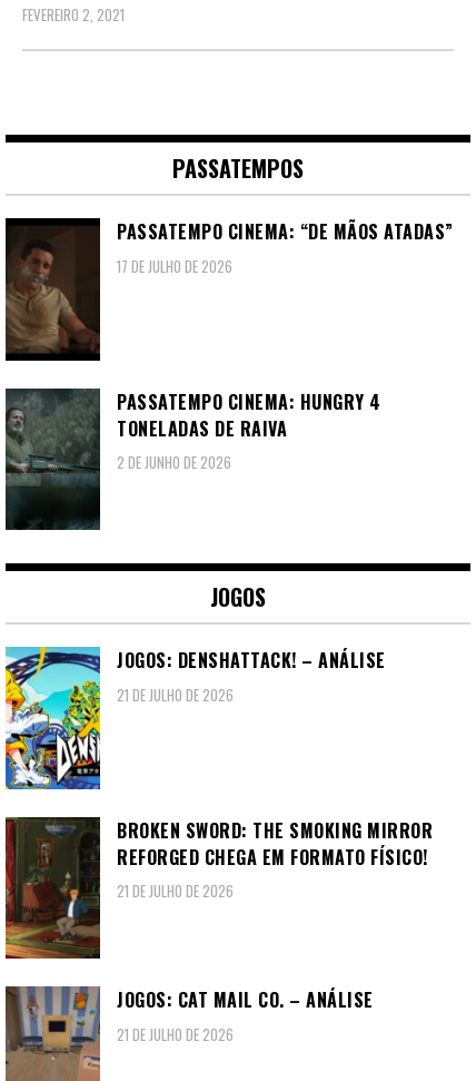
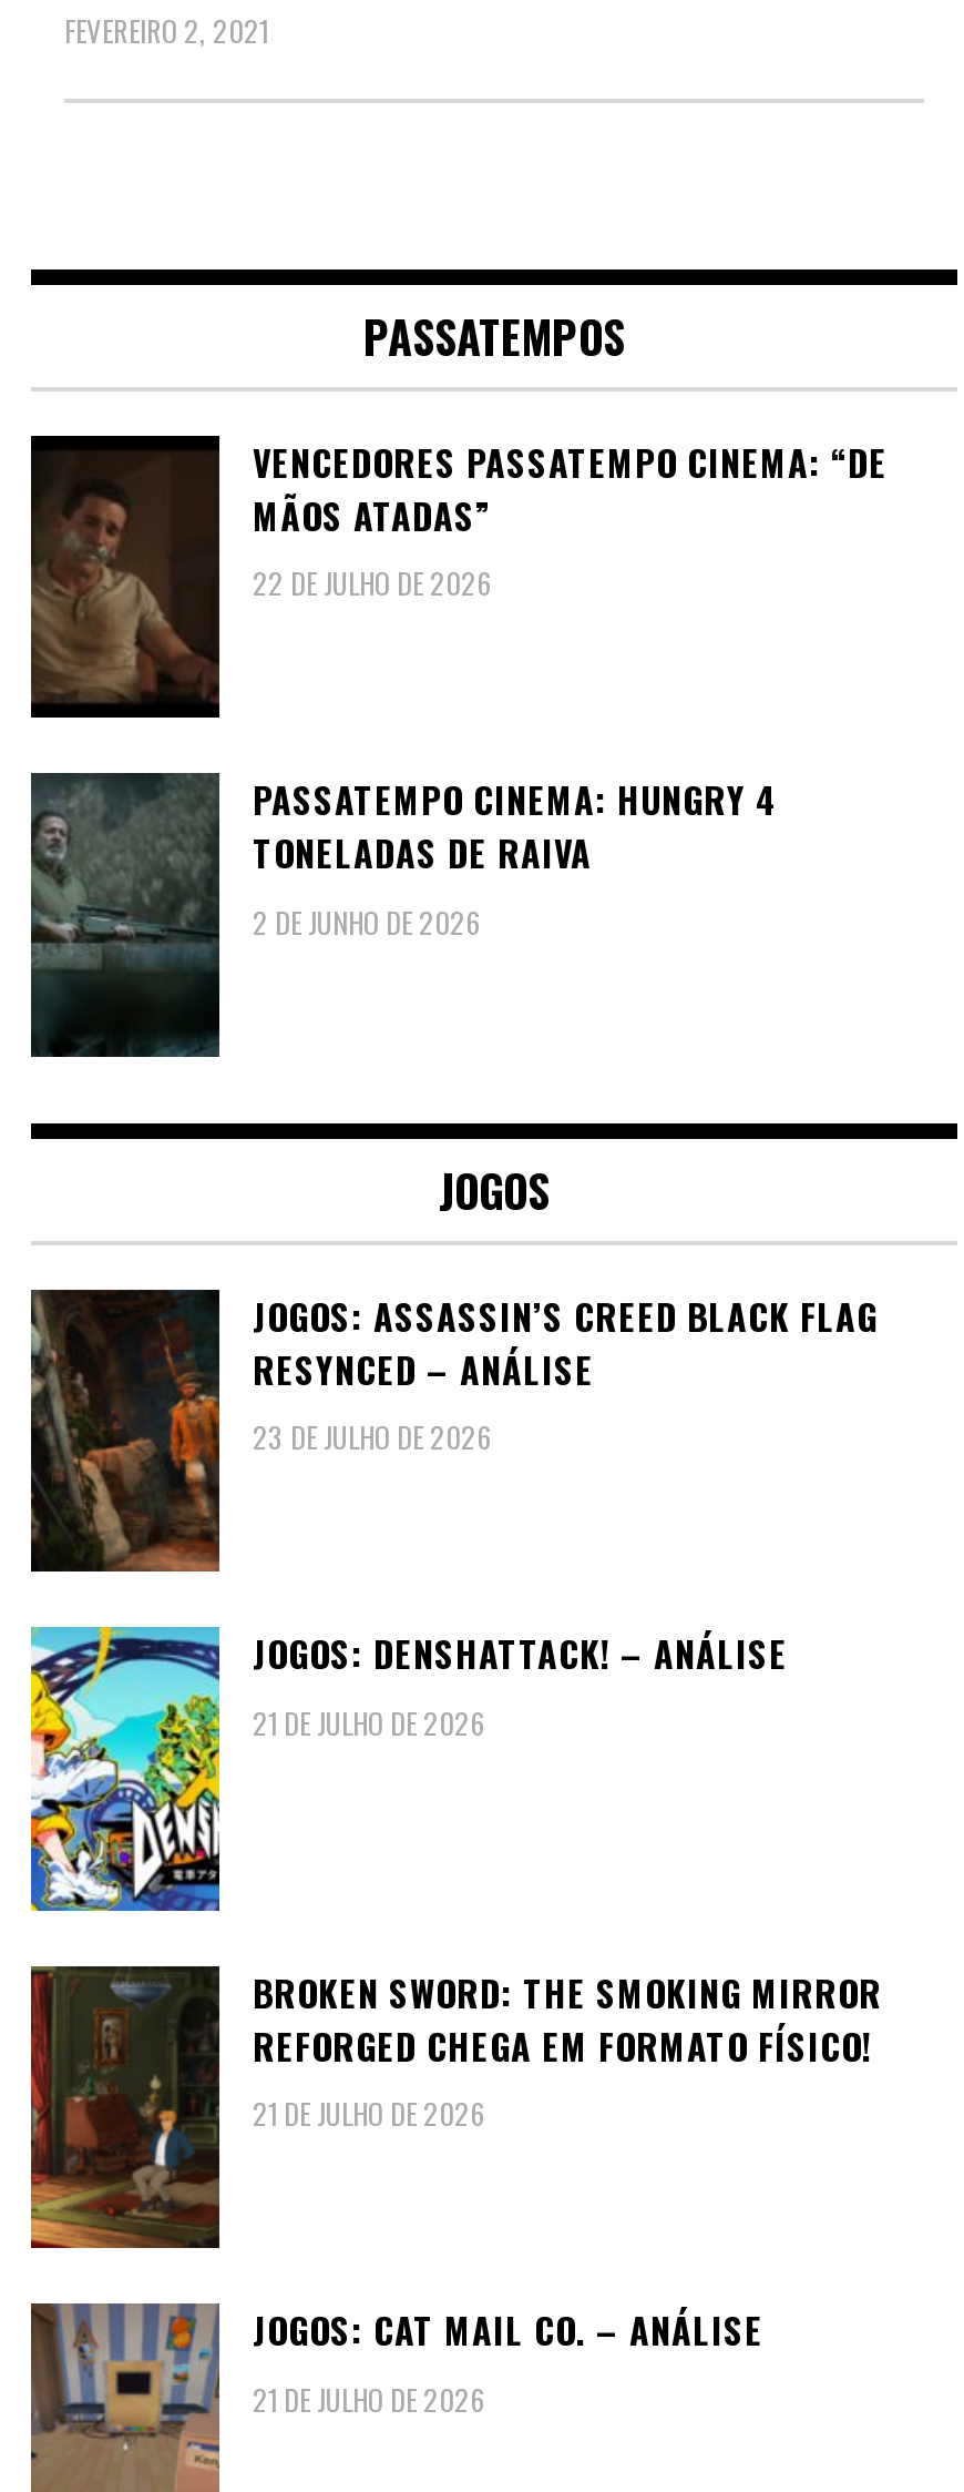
- PASSATEMPO CINEMA: “DE MÃOS ATADAS”
- 17 DE JULHO DE 2026
+ VENCEDORES PASSATEMPO CINEMA: “DE
+ MÃOS ATADAS”
+ 22 DE JULHO DE 2026

+ [image]
+ JOGOS: ASSASSIN’S CREED BLACK FLAG
+ RESYNCED – ANÁLISE
+ 23 DE JULHO DE 2026
